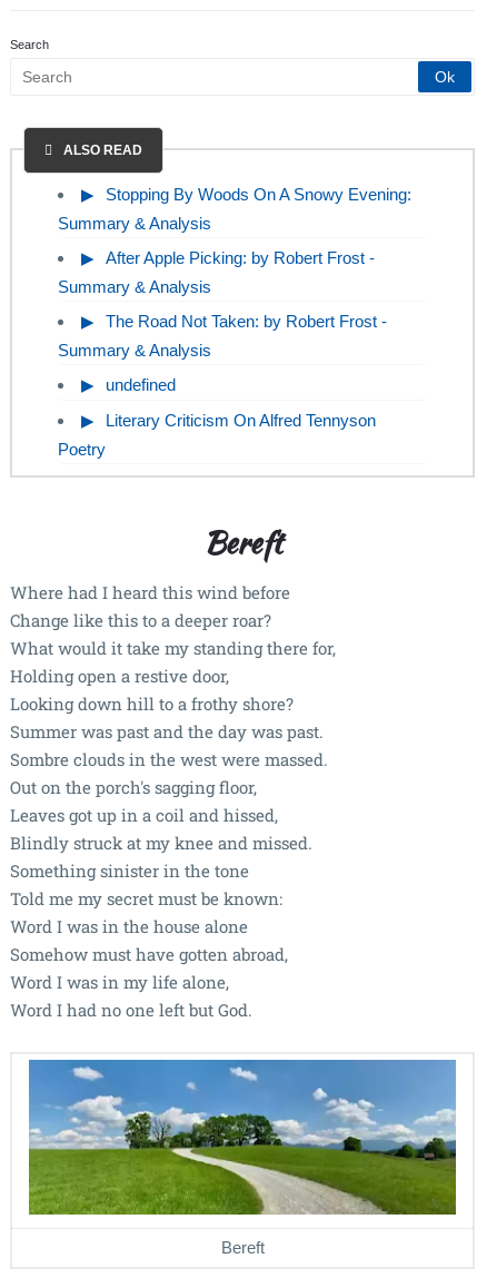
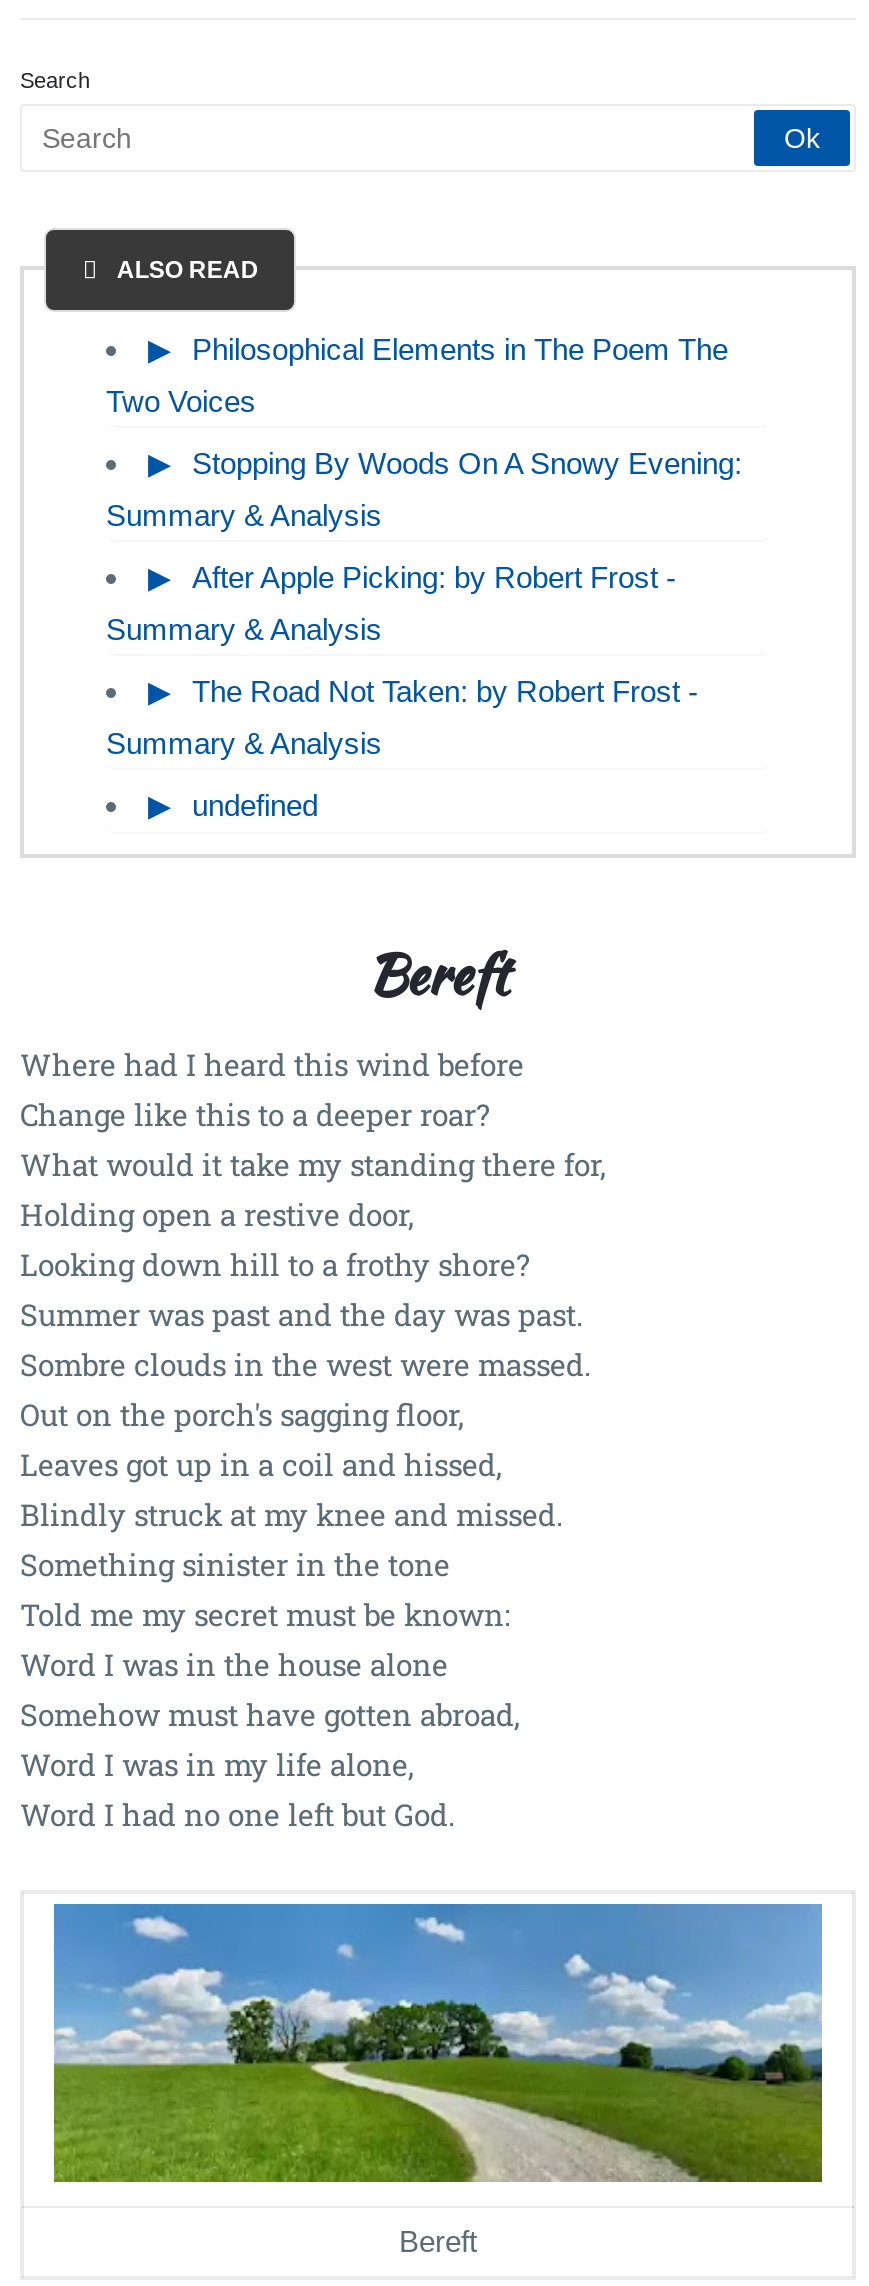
+ Philosophical Elements in The Poem The
+ Two Voices

moved down: Stopping By Woods On A Snowy Evening: | Summary & Analysis | After Apple Picking: by Robert Frost - | Summary & Analysis | The Road Not Taken: by Robert Frost - | Summary & Analysis | undefined

- Literary Criticism On Alfred Tennyson
- Poetry
